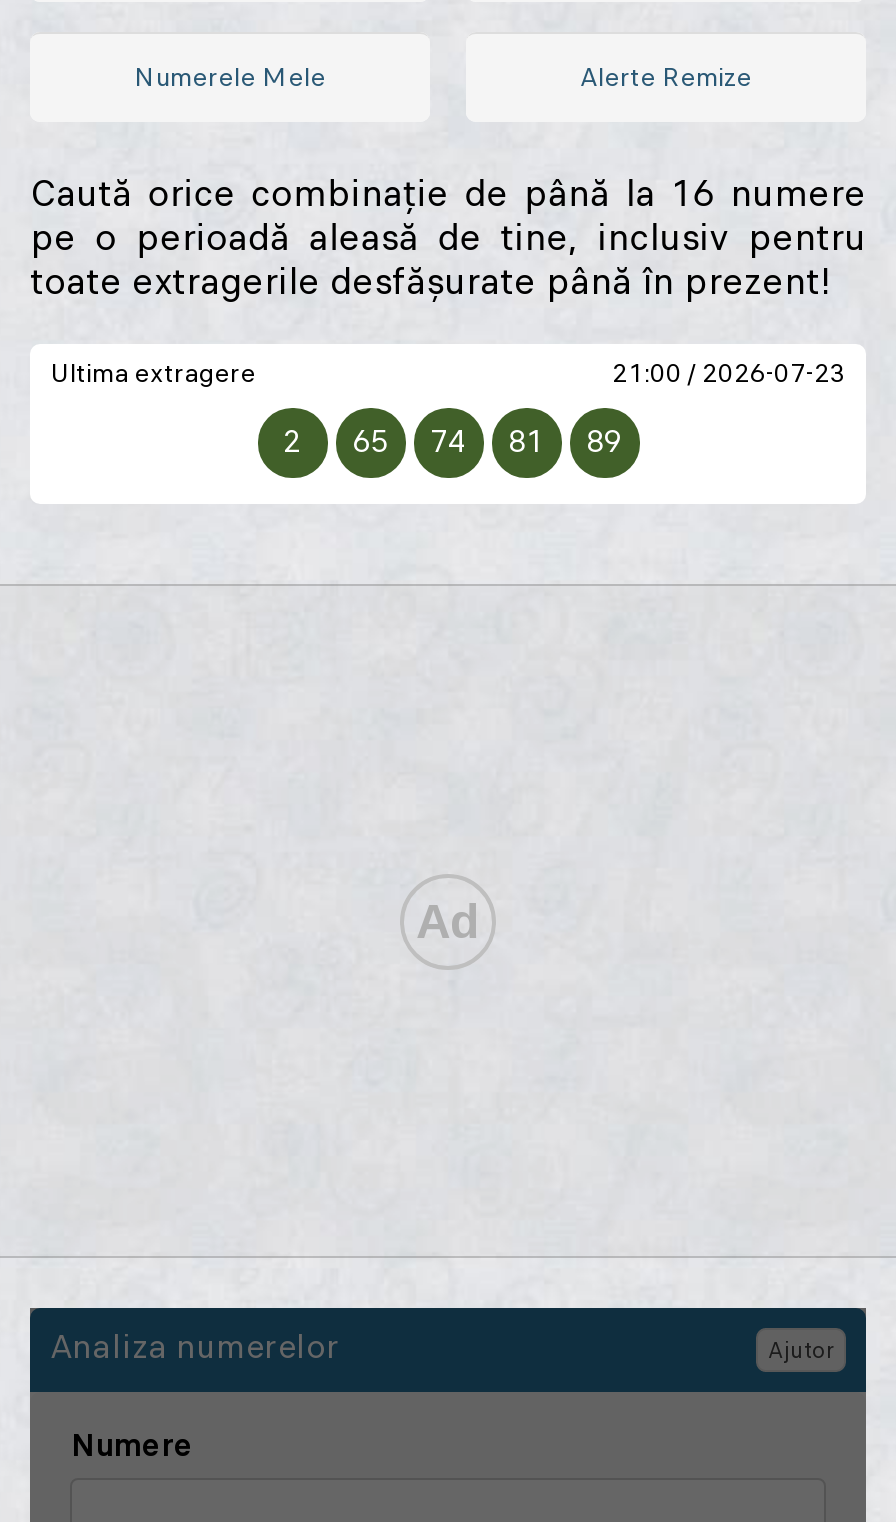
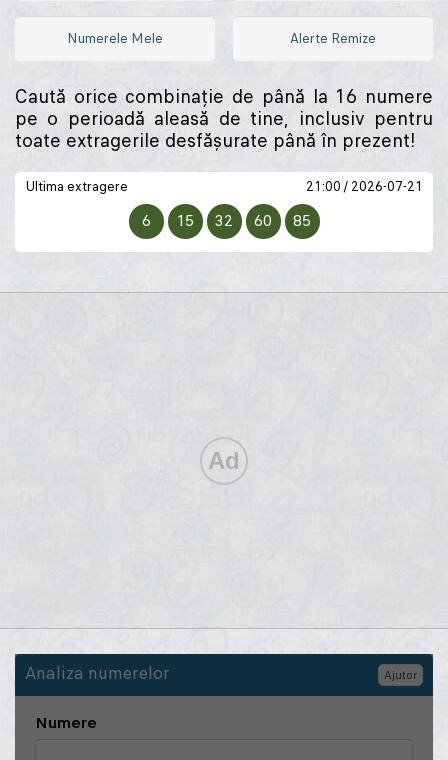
- 21:00 / 2026-07-23
+ 21:00 / 2026-07-21

- 2
+ 6

- 65
+ 15

- 74
+ 32

- 81
+ 60

- 89
+ 85
